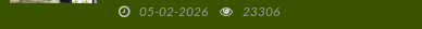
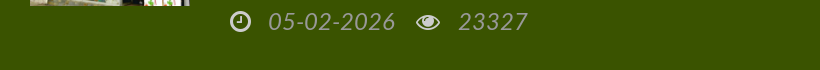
- 23306
+ 23327
